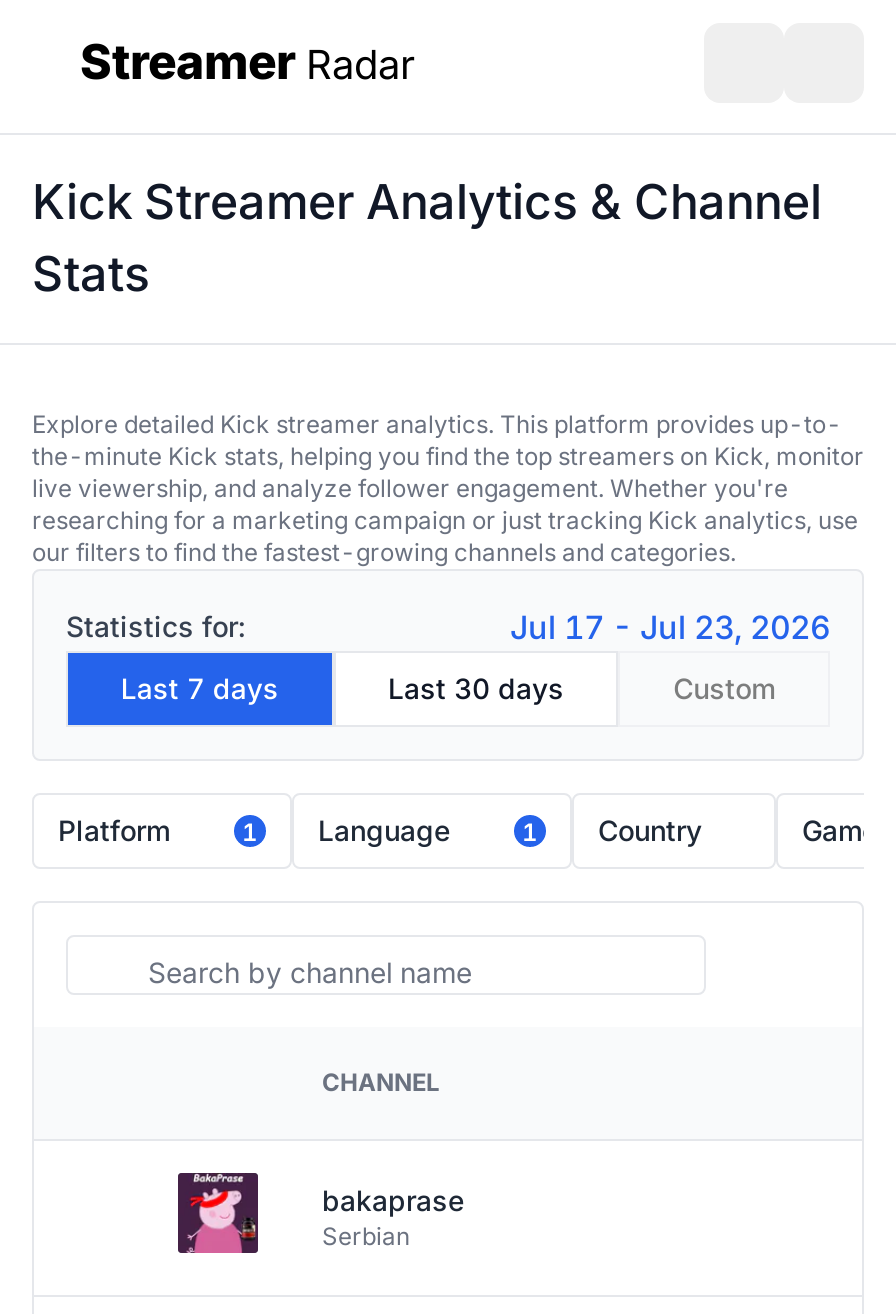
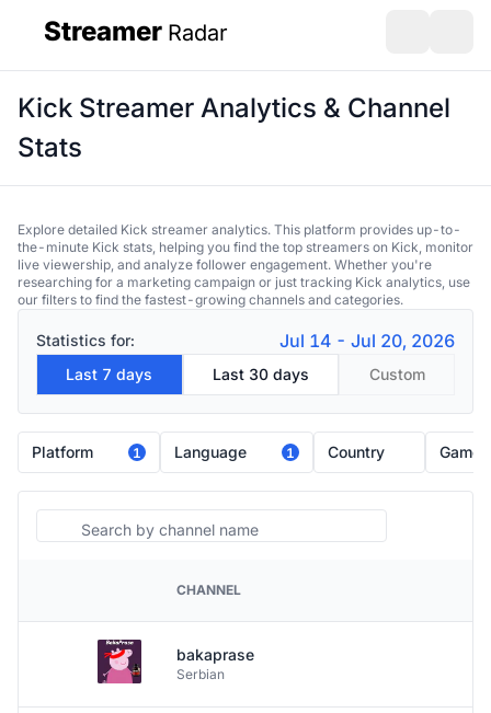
- Jul 17 - Jul 23, 2026
+ Jul 14 - Jul 20, 2026
